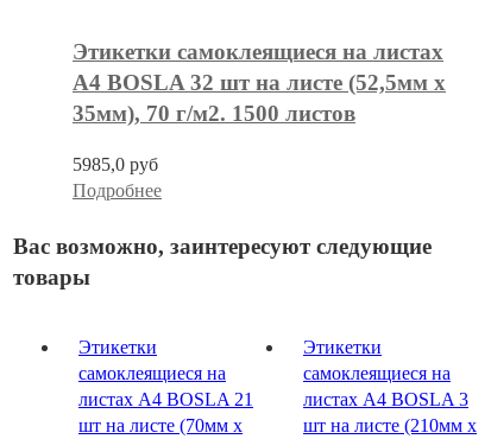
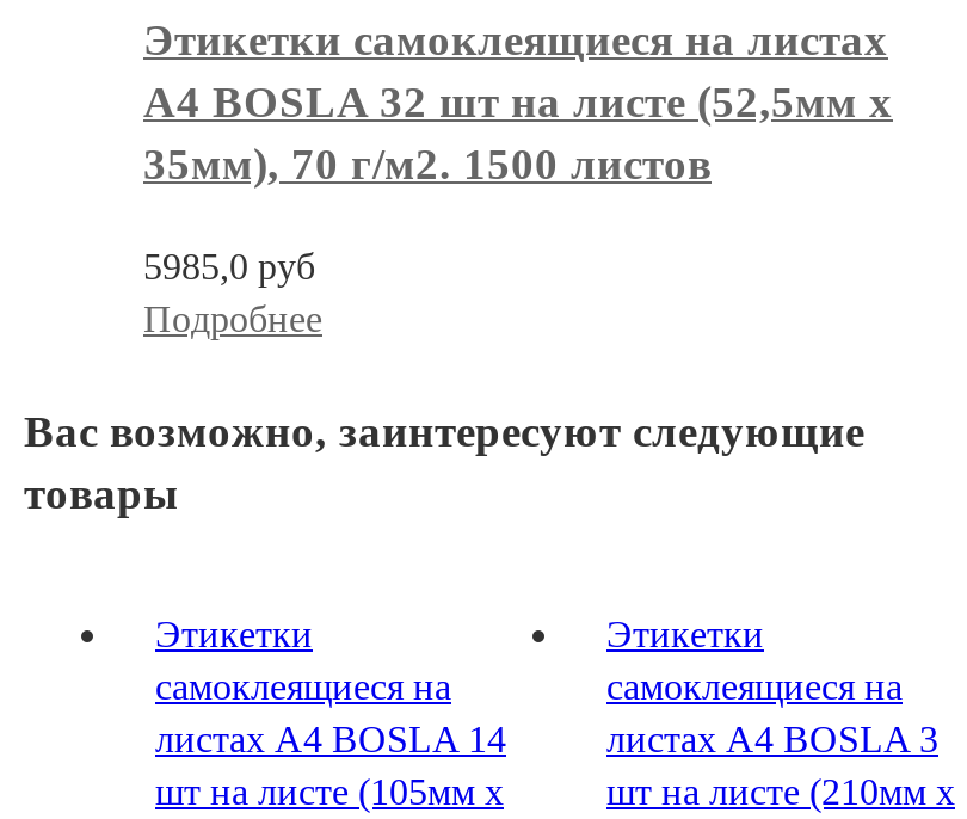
- листах А4 BOSLA 21
+ листах А4 BOSLA 14

- шт на листе (70мм х
+ шт на листе (105мм х
